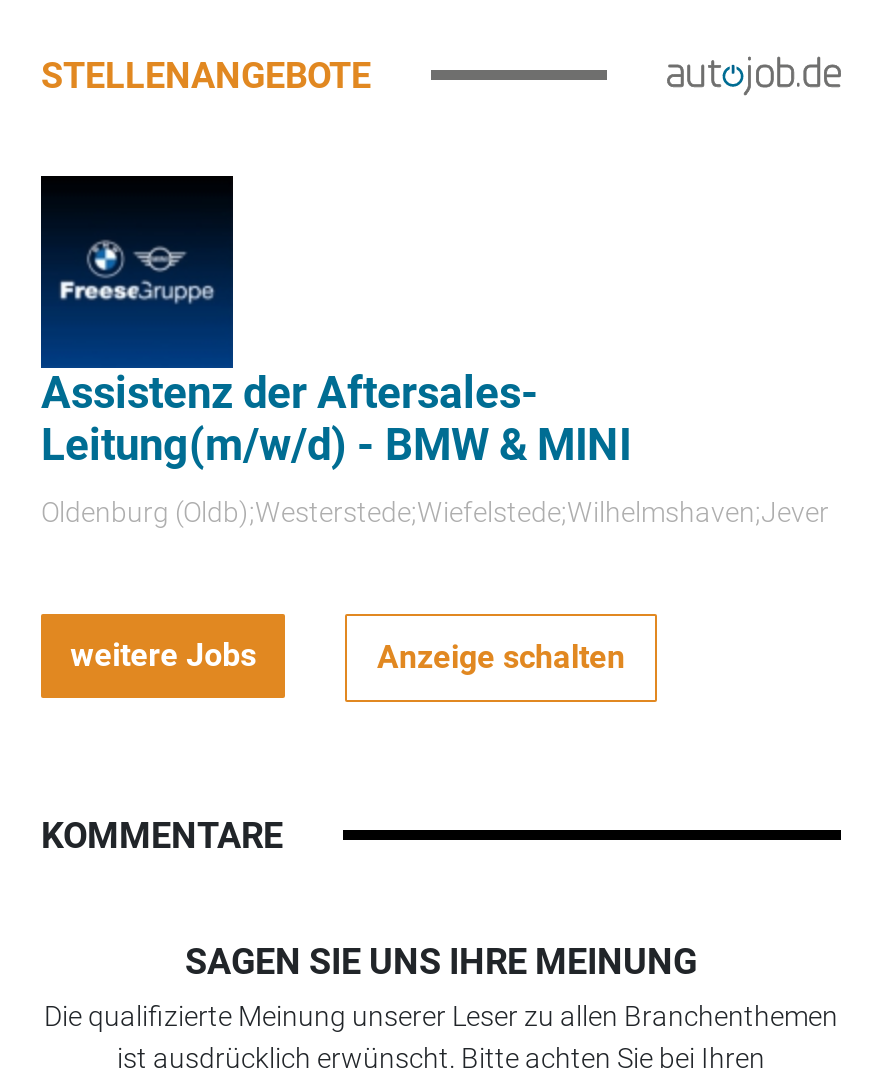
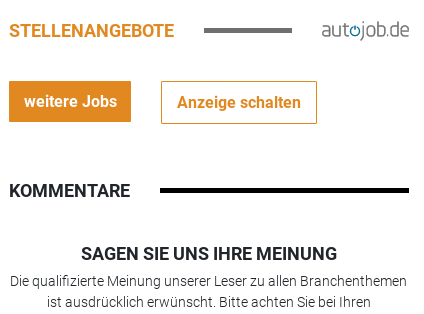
- [image]
- Assistenz der Aftersales-
- Leitung(m/w/d) - BMW & MINI
- Oldenburg (Oldb);Westerstede;Wiefelstede;Wilhelmshaven;Jever
